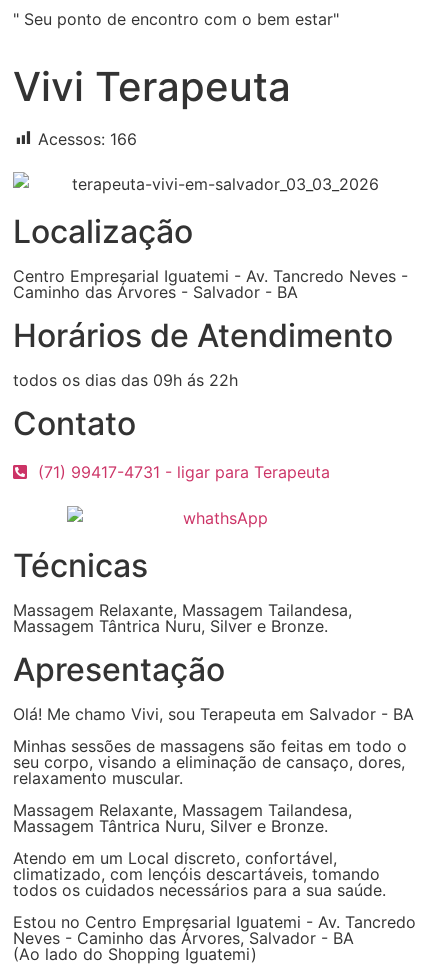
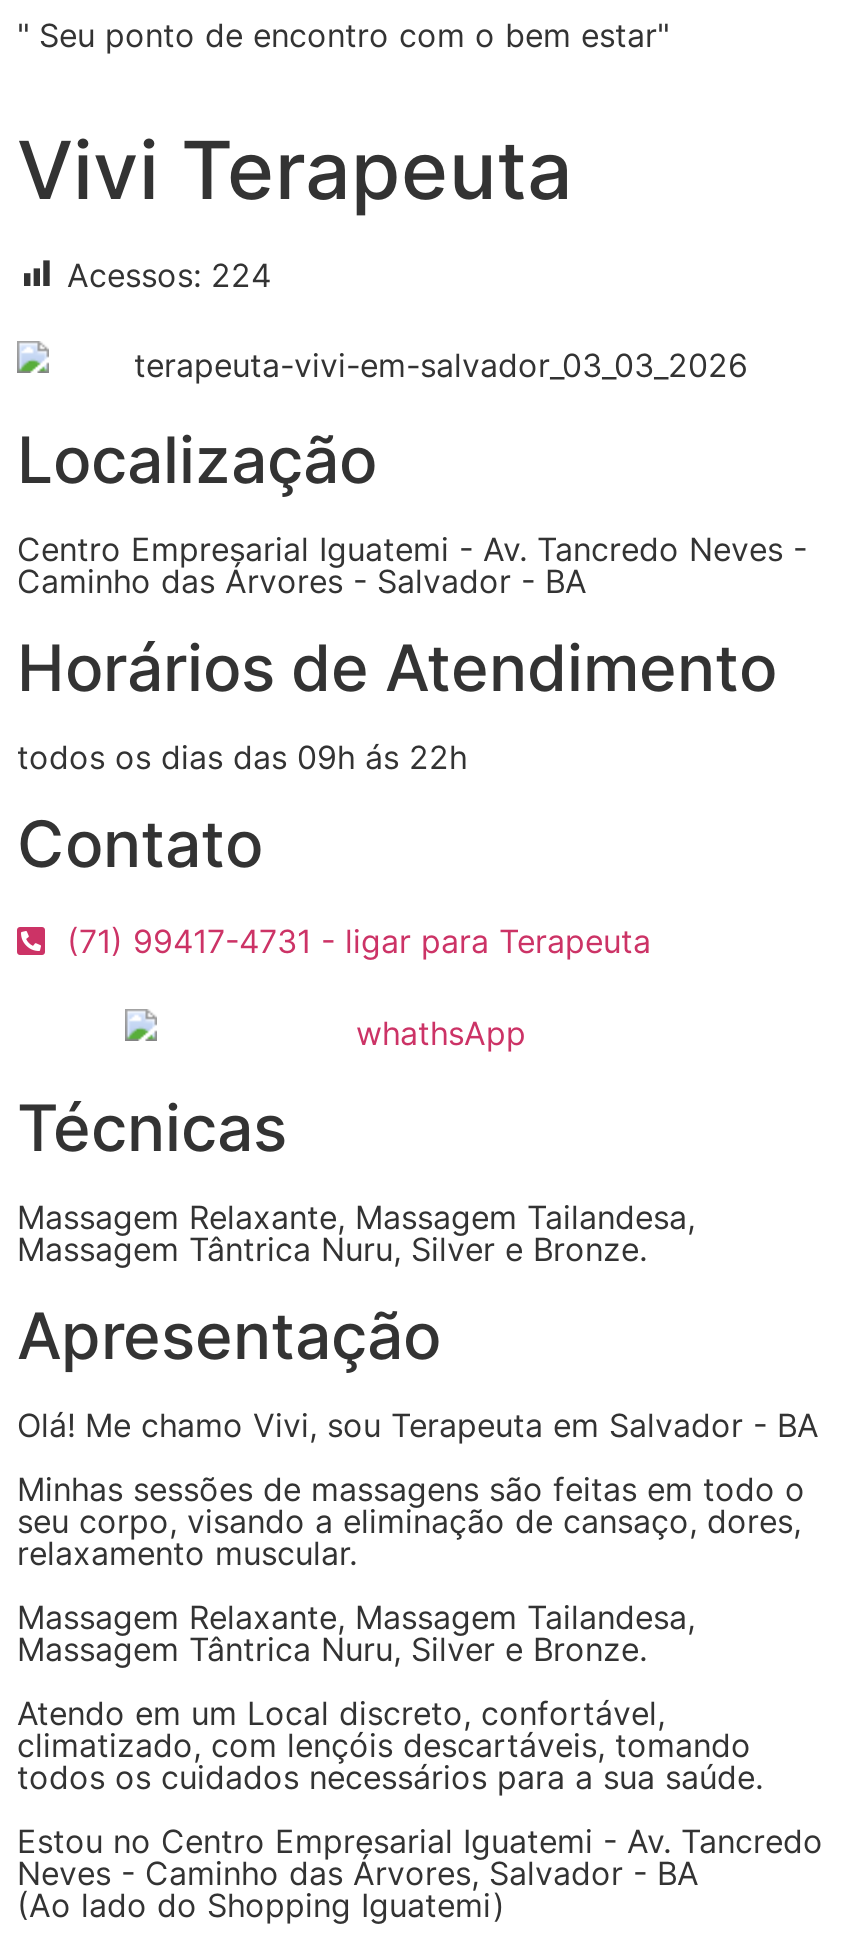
- Acessos: 166
+ Acessos: 224
